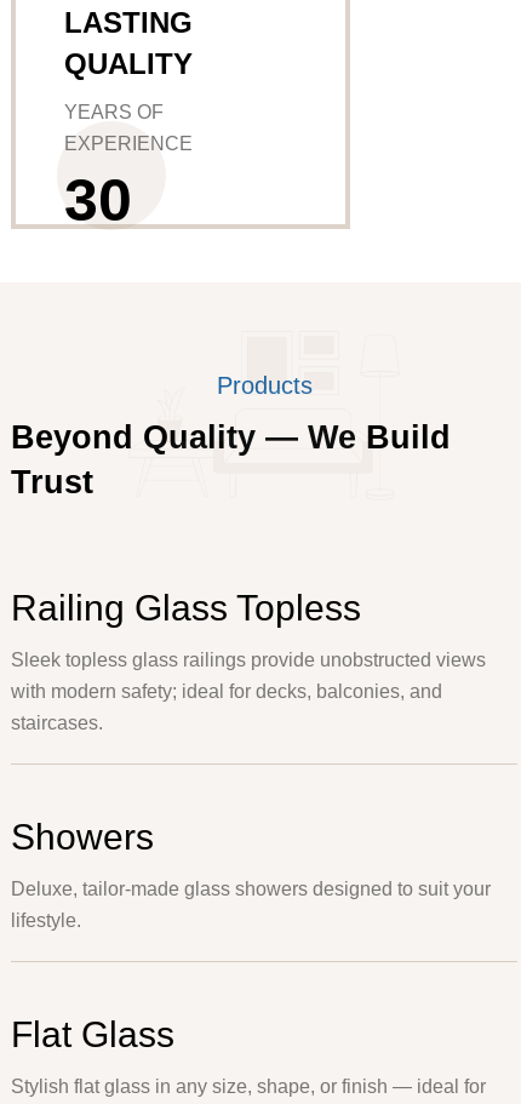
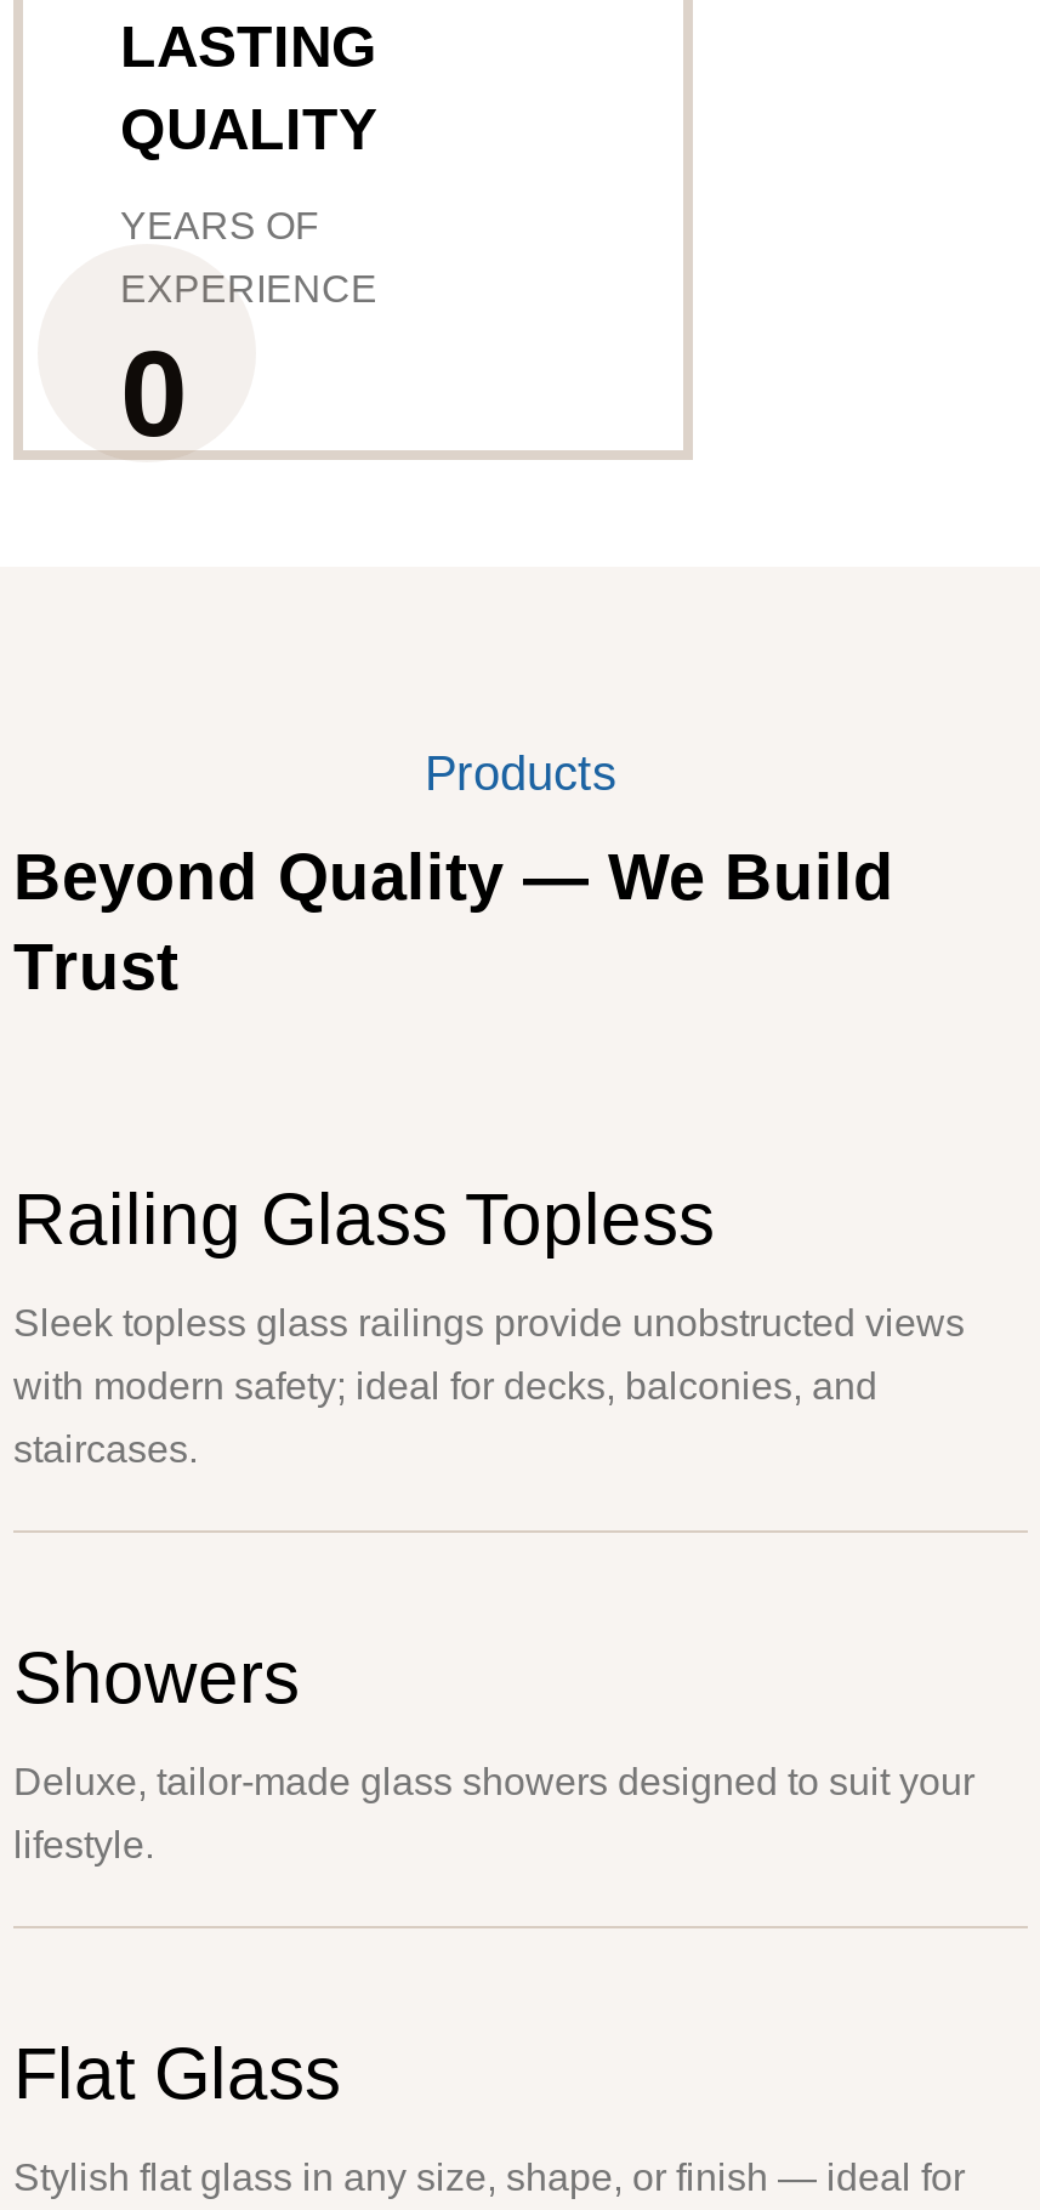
- 30
+ 0
